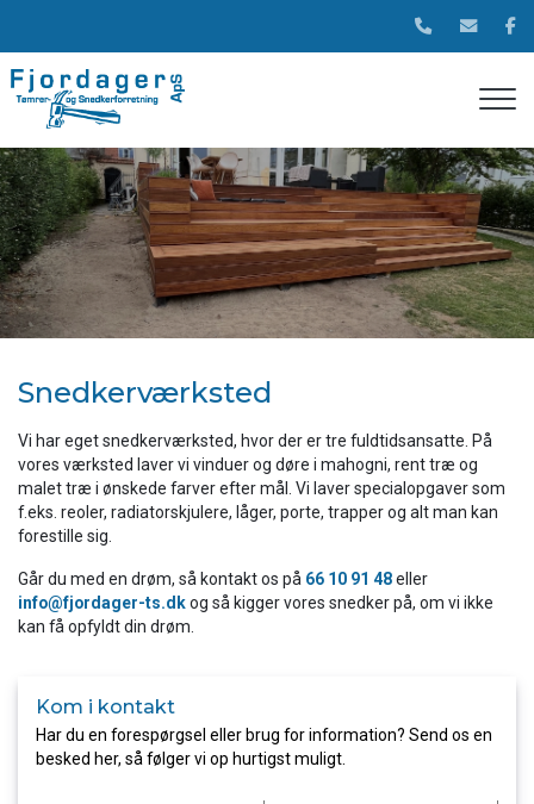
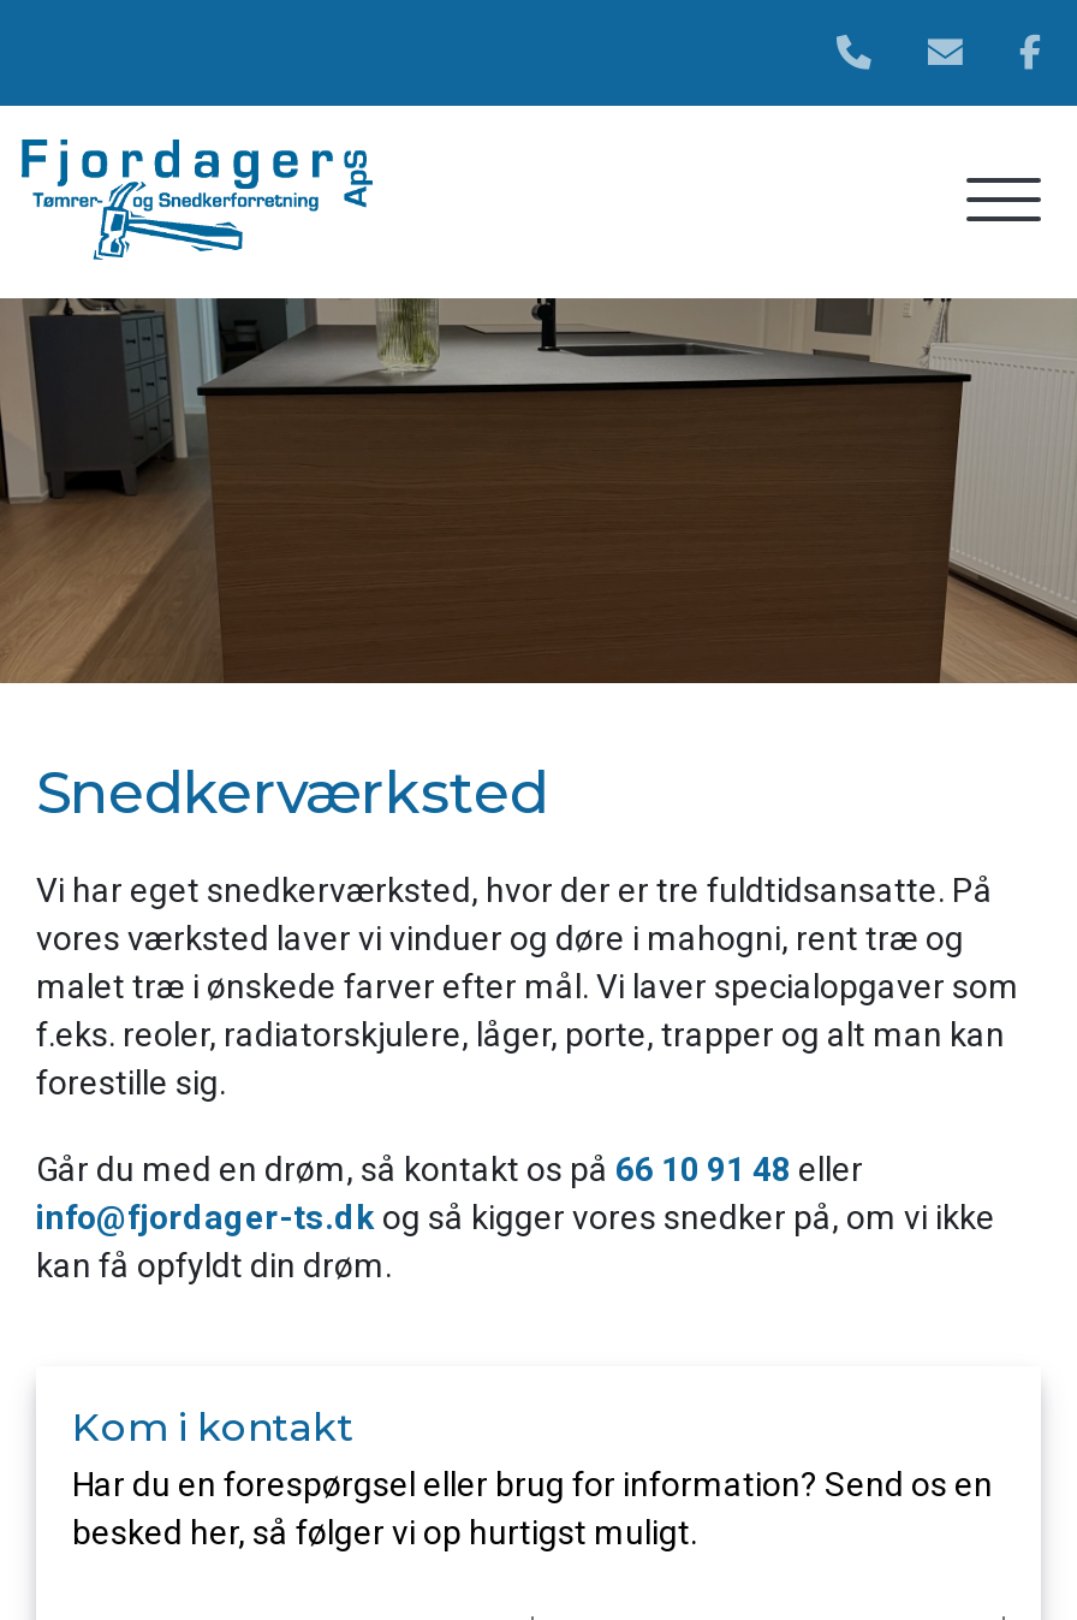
- [image]
+ [image]
